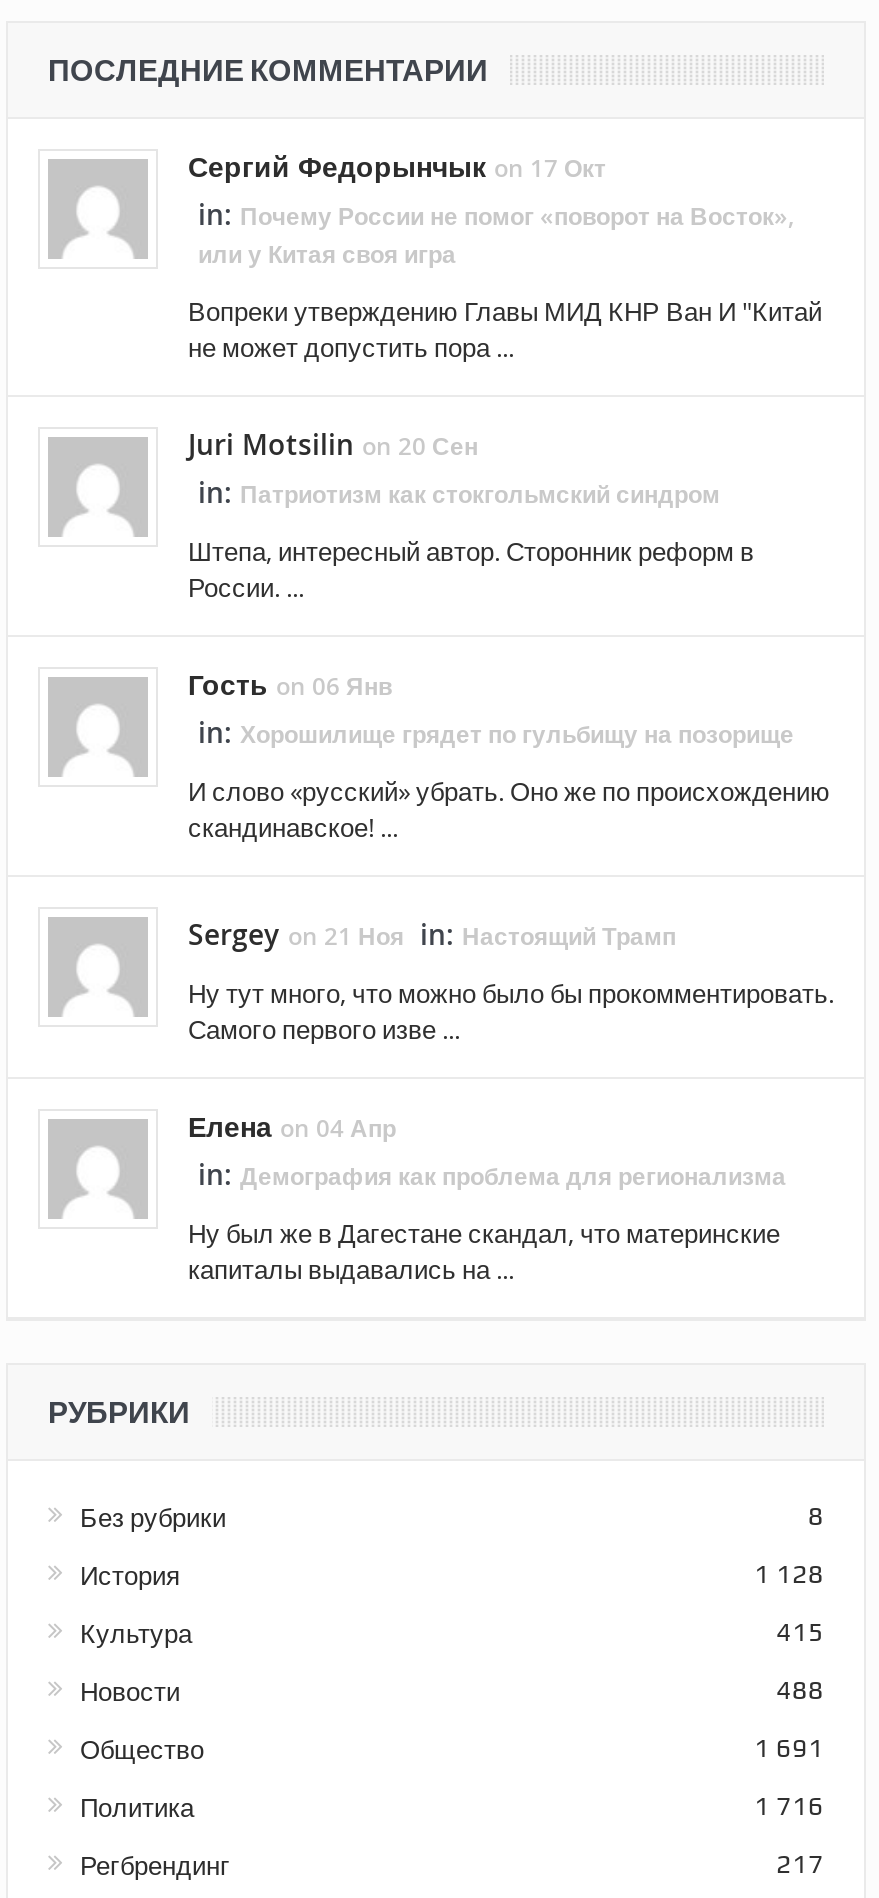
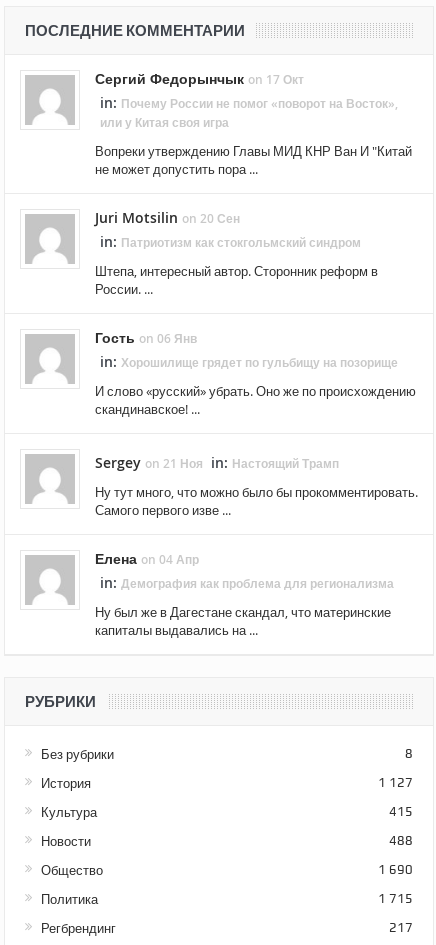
- 1 128
+ 1 127

- 1 691
+ 1 690

- 1 716
+ 1 715
